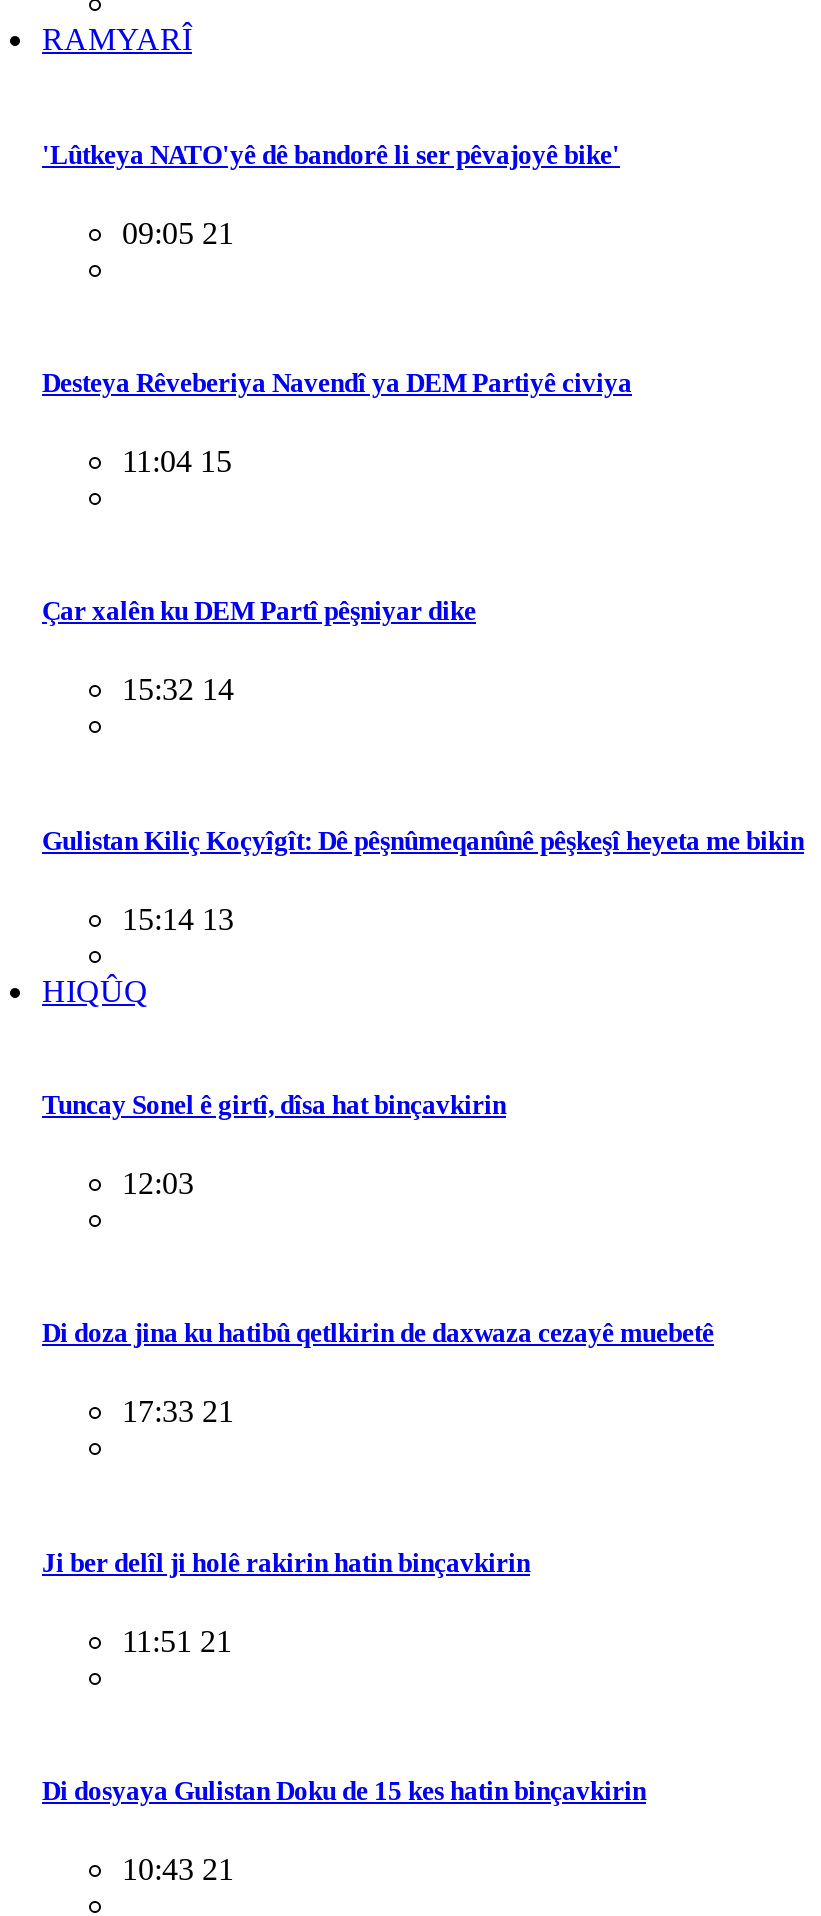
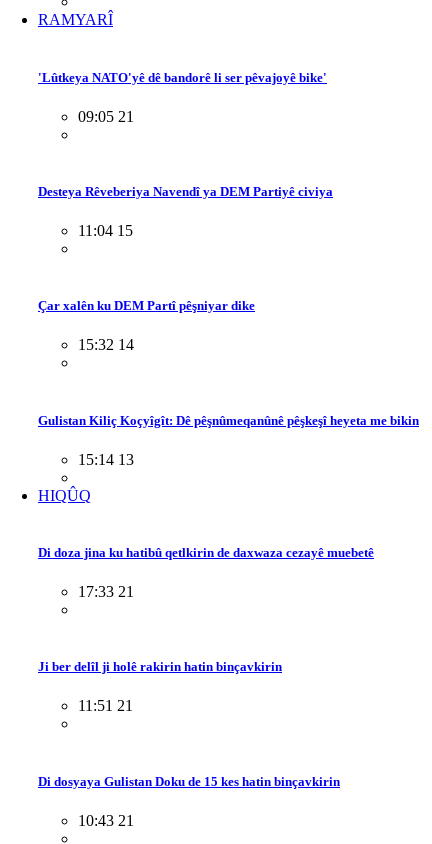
- Tuncay Sonel ê girtî, dîsa hat binçavkirin
- 12:03
